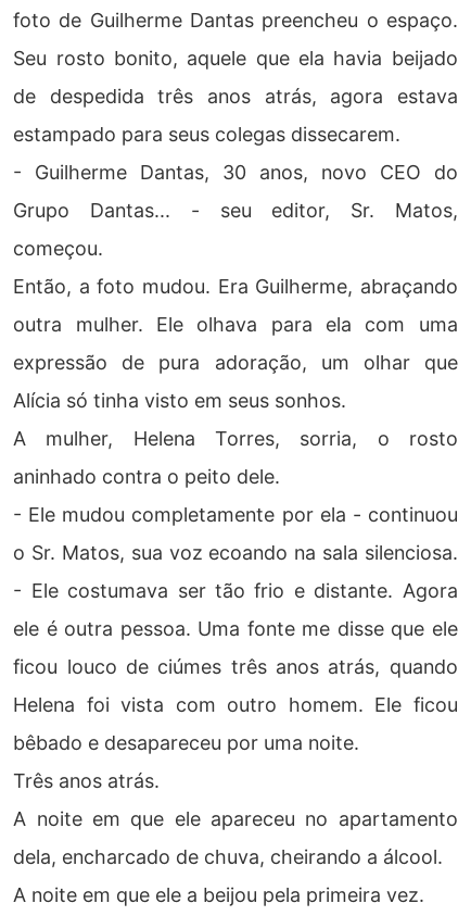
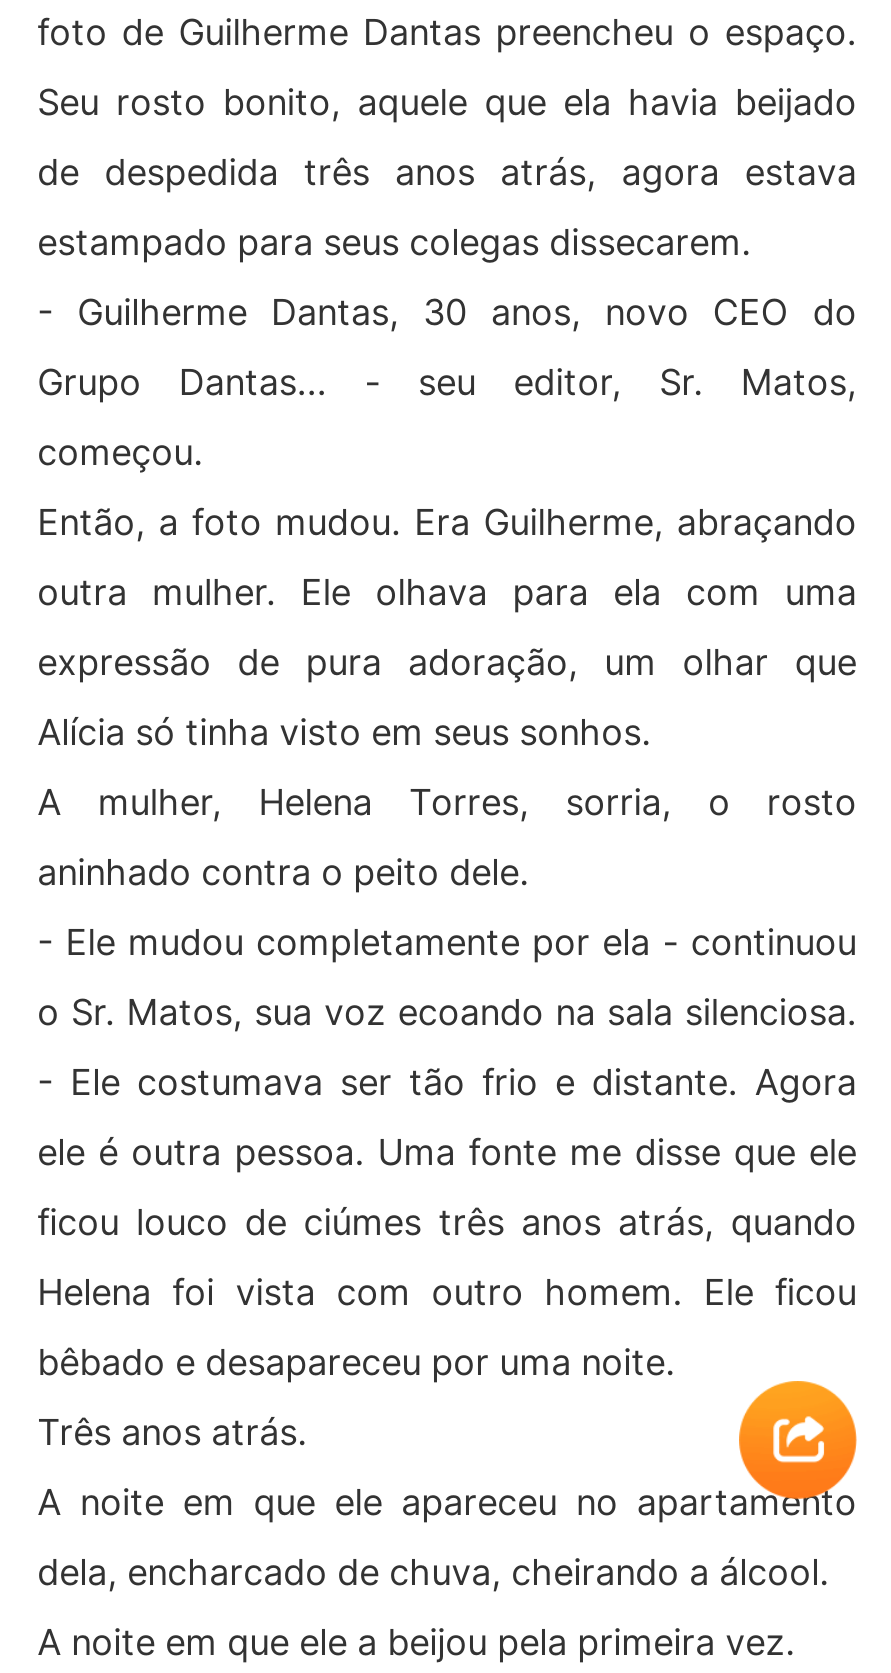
+ [image]
